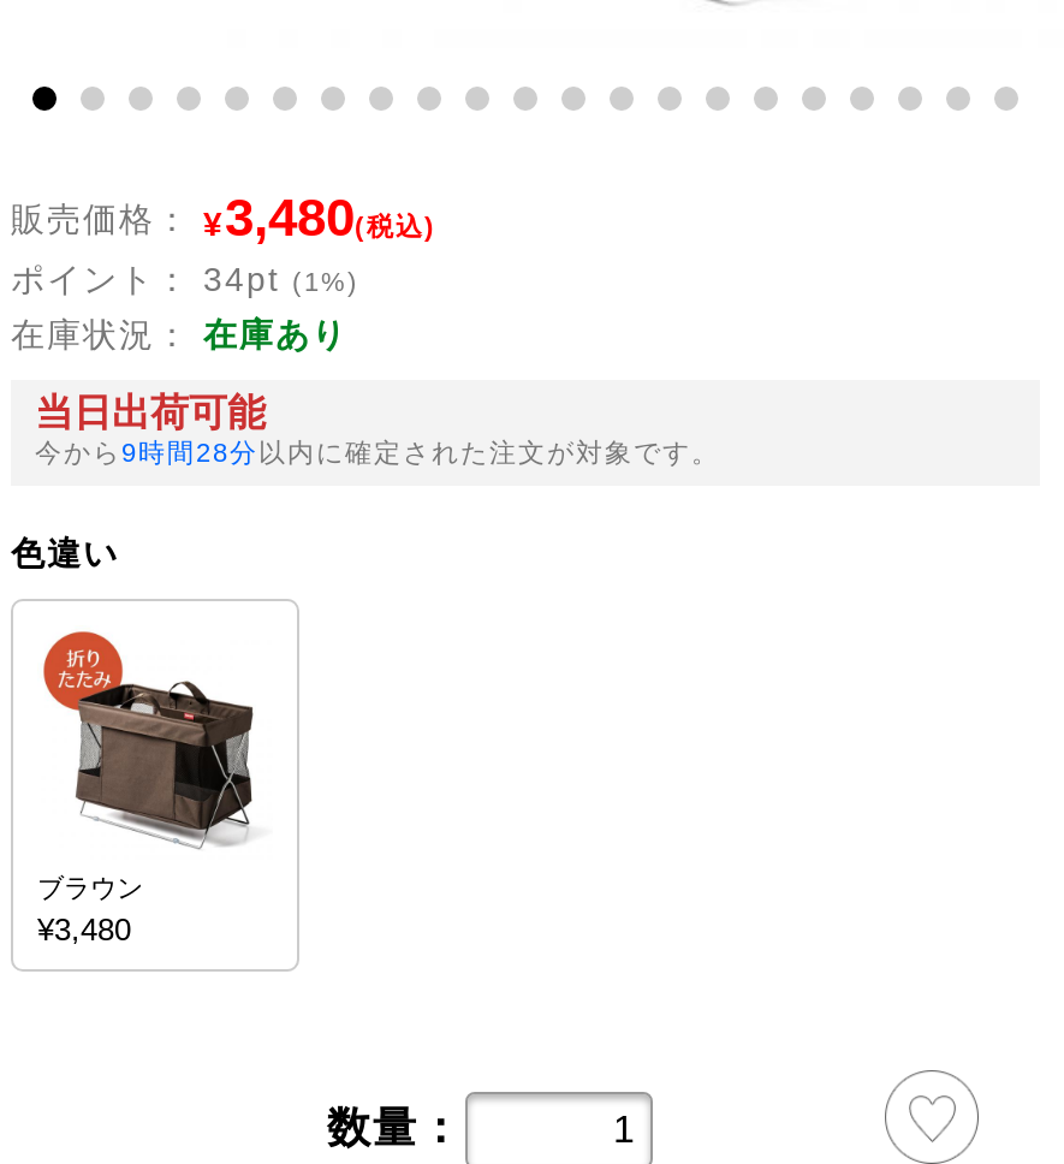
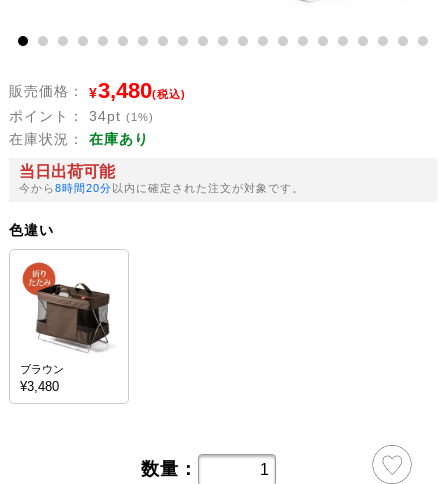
- 今から9時間28分以内に確定された注文が対象です。
+ 今から8時間20分以内に確定された注文が対象です。
